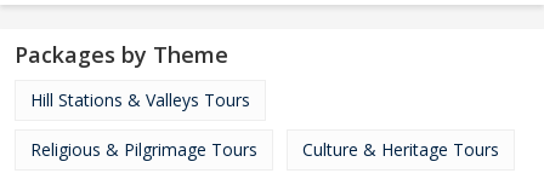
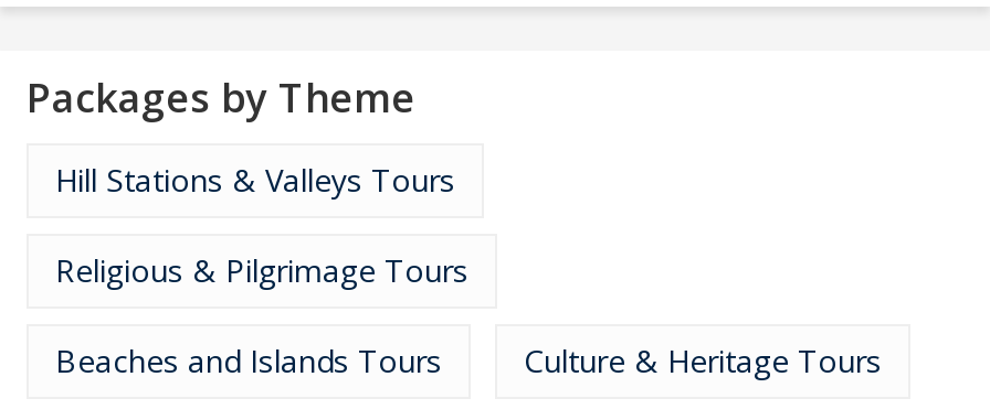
+ Beaches and Islands Tours
